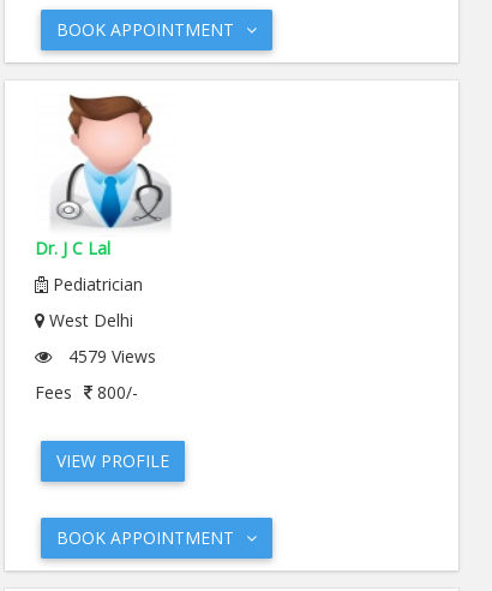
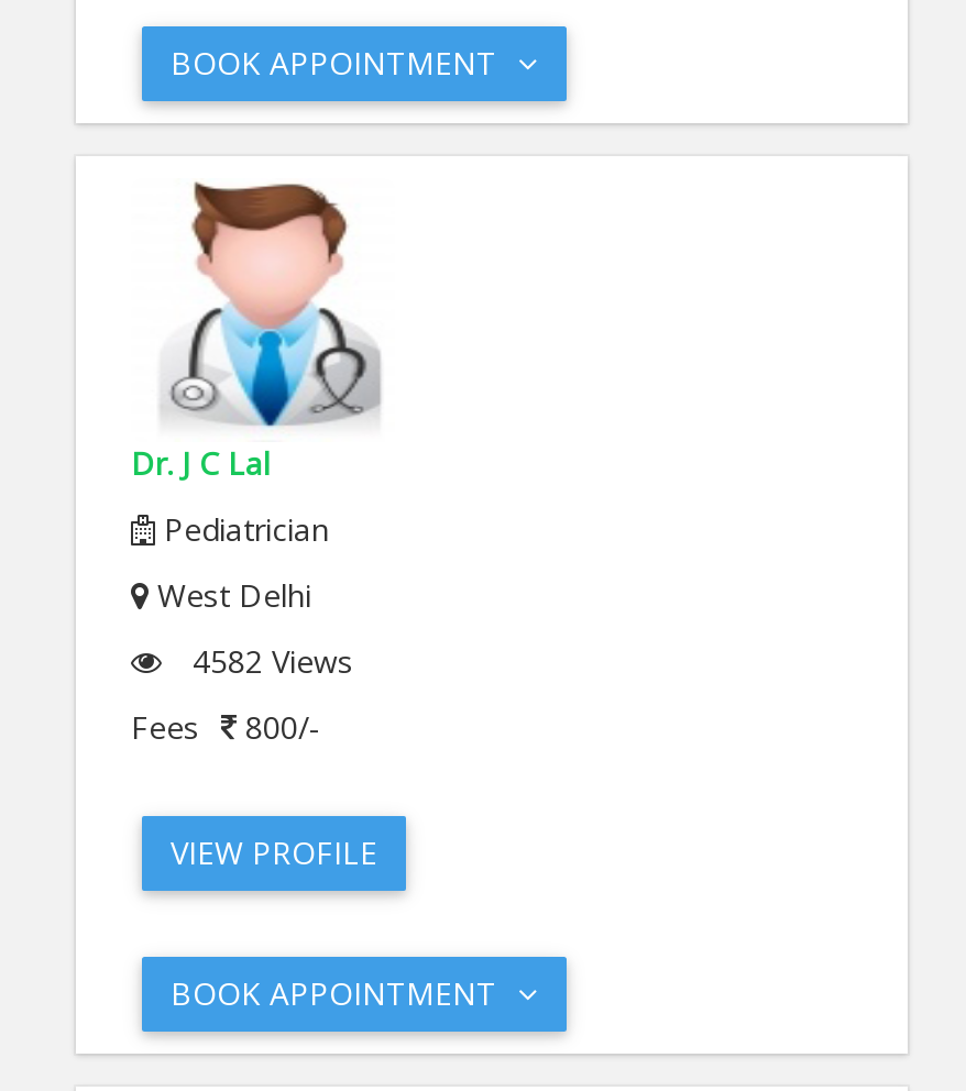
- 4579 Views
+ 4582 Views
